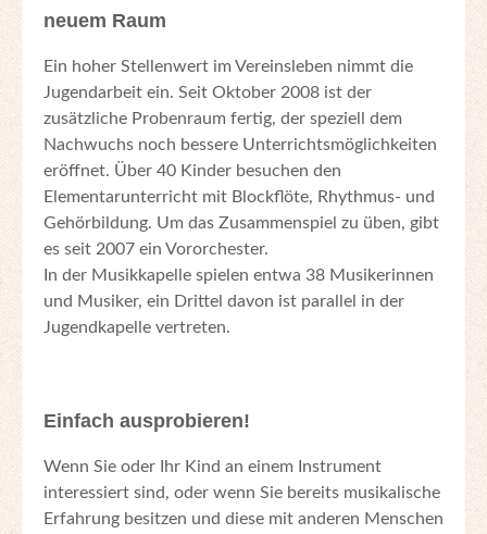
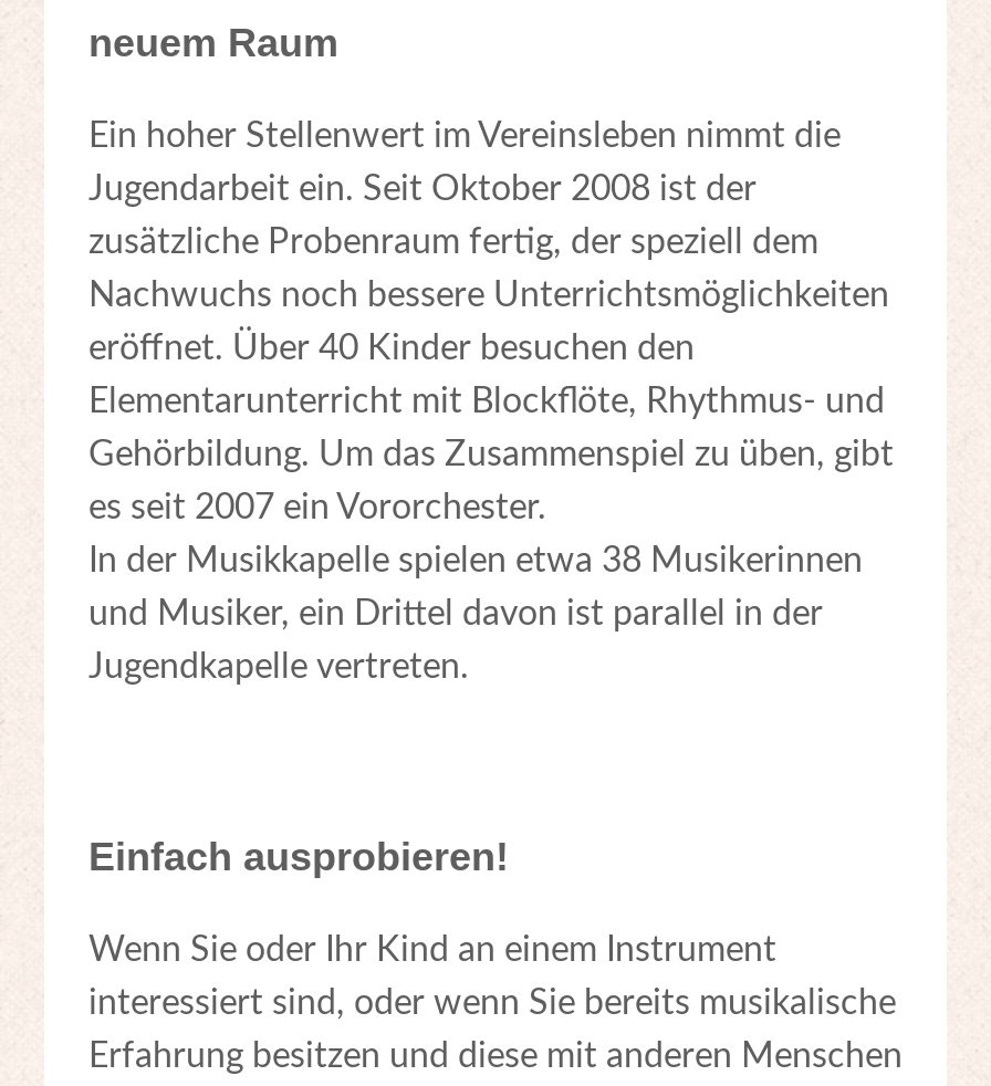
- In der Musikkapelle spielen entwa 38 Musikerinnen
+ In der Musikkapelle spielen etwa 38 Musikerinnen
